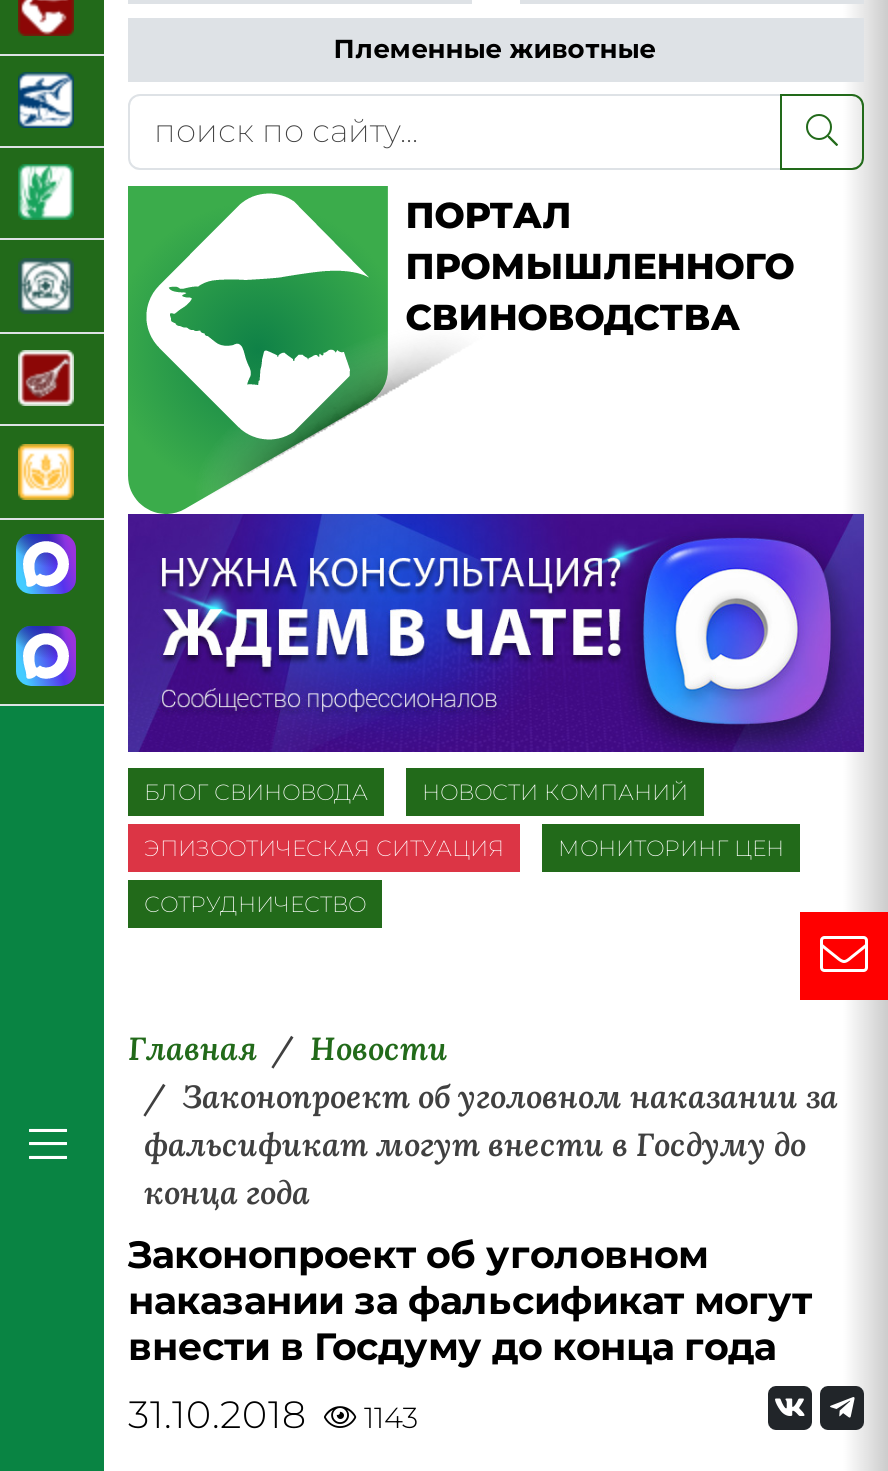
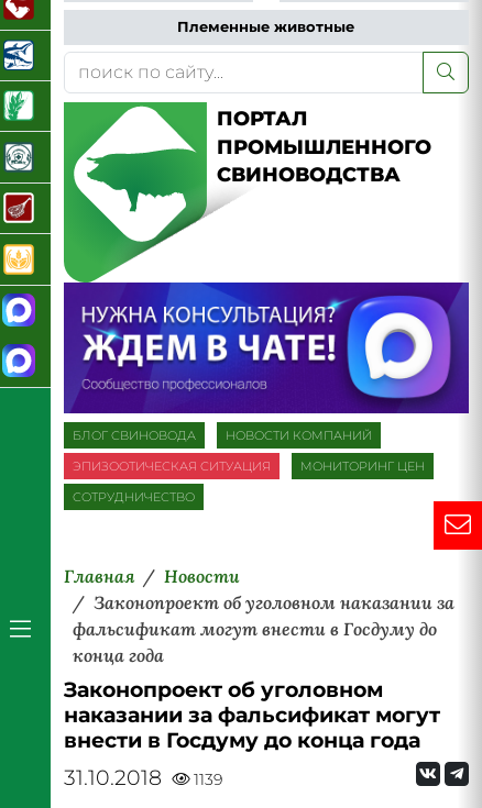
- 31.10.2018 1143
+ 31.10.2018 1139
